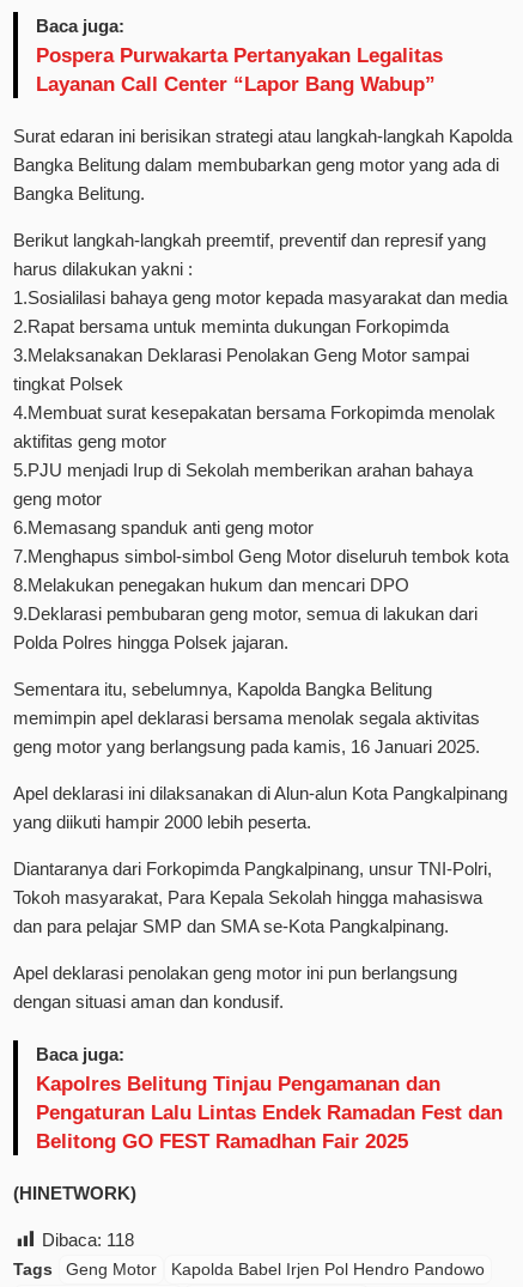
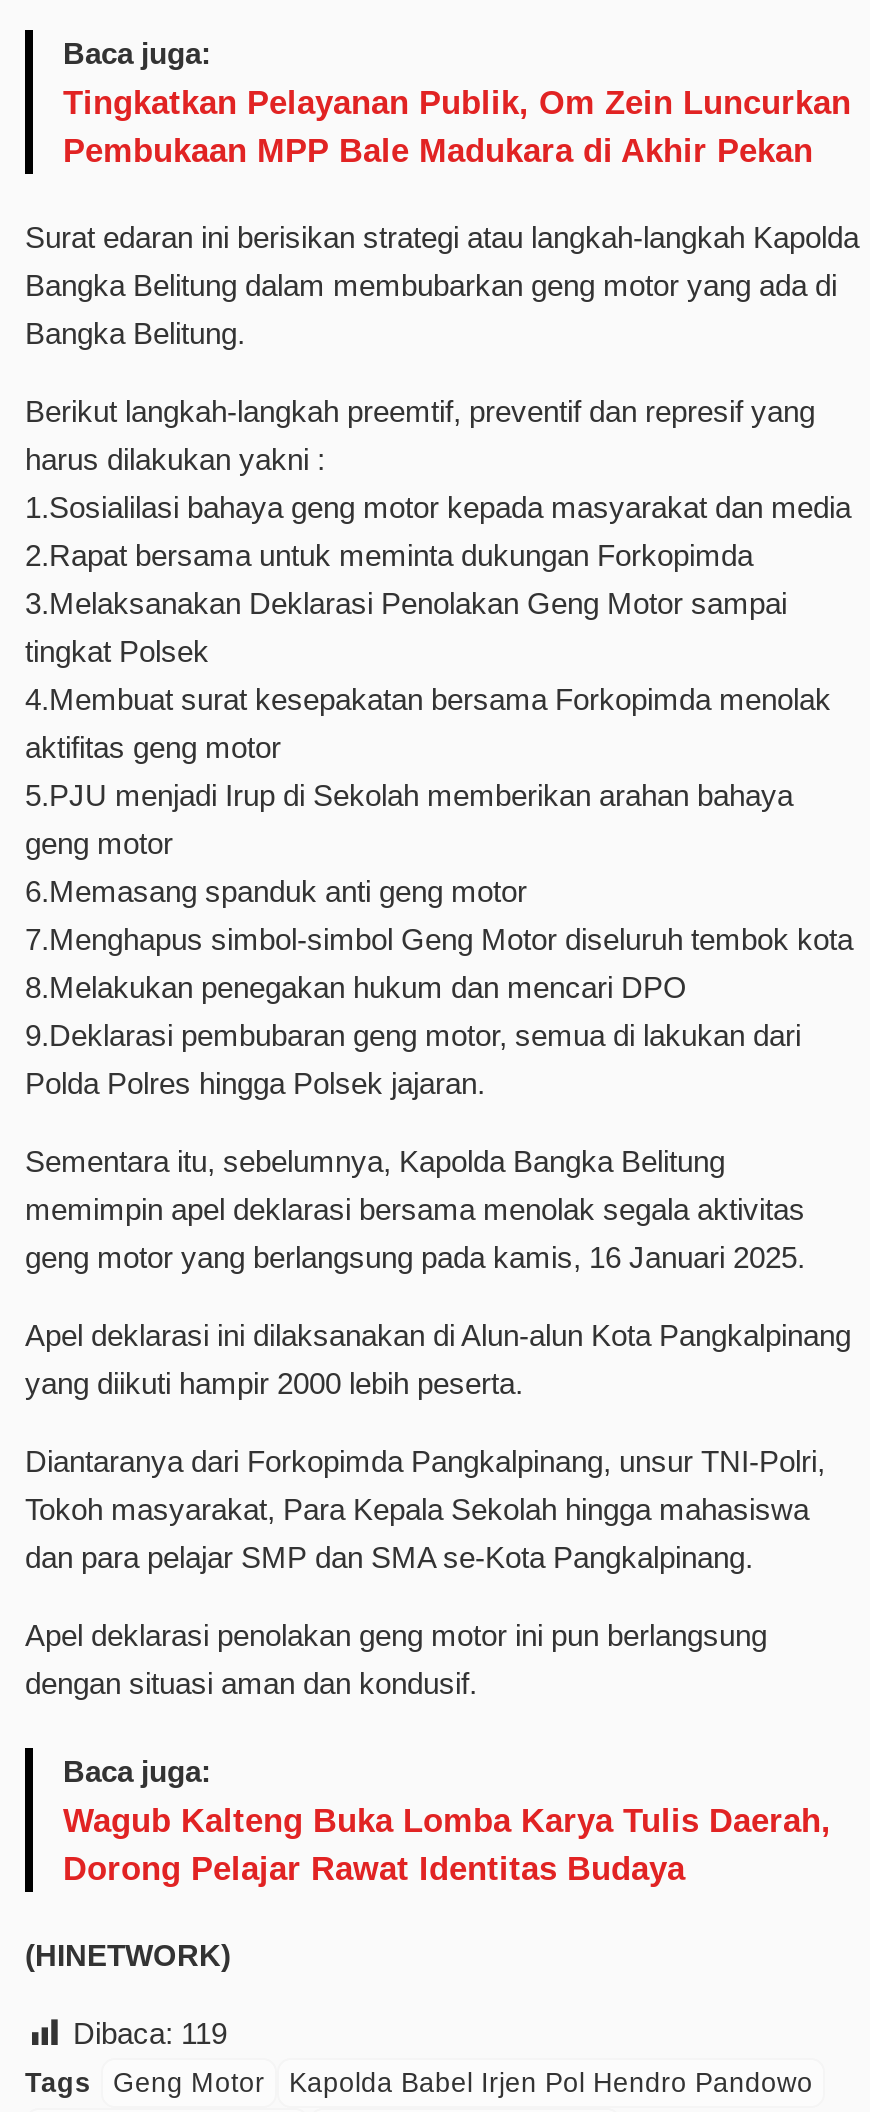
- Pospera Purwakarta Pertanyakan Legalitas
- Layanan Call Center “Lapor Bang Wabup”
+ Tingkatkan Pelayanan Publik, Om Zein Luncurkan
+ Pembukaan MPP Bale Madukara di Akhir Pekan

- Kapolres Belitung Tinjau Pengamanan dan
- Pengaturan Lalu Lintas Endek Ramadan Fest dan
- Belitong GO FEST Ramadhan Fair 2025
+ Wagub Kalteng Buka Lomba Karya Tulis Daerah,
+ Dorong Pelajar Rawat Identitas Budaya

- Dibaca: 118
+ Dibaca: 119
